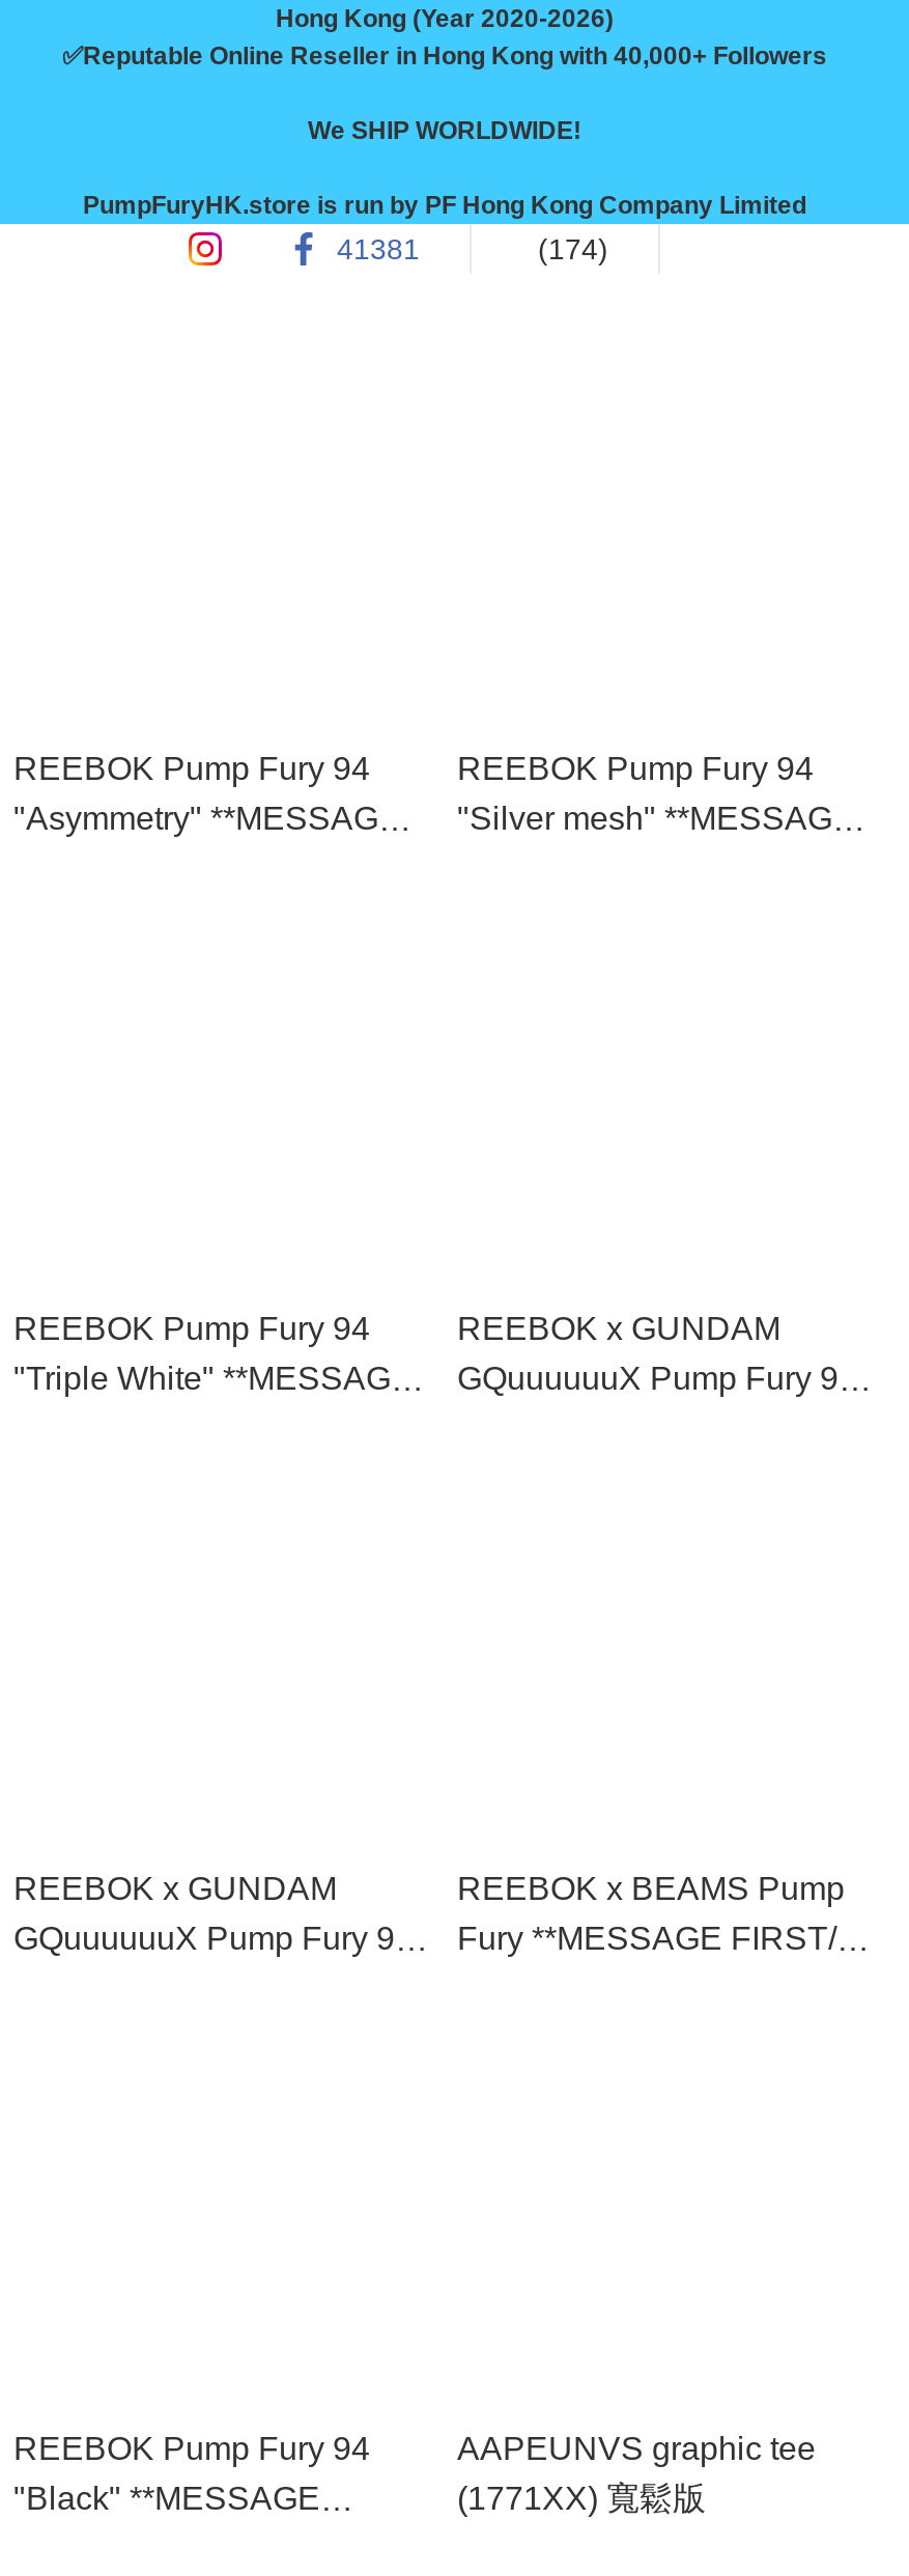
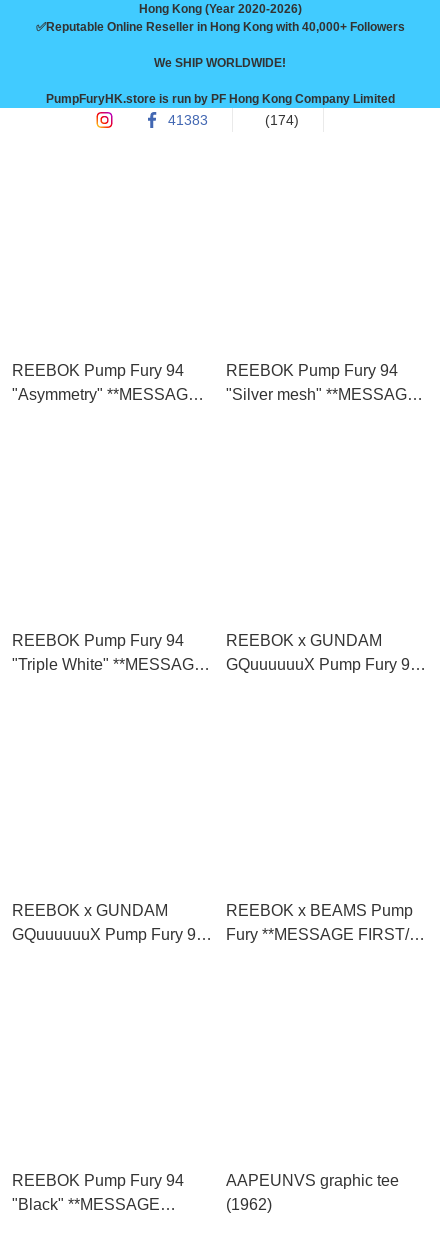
- 41381
+ 41383

- (1771XX) 寬鬆版
+ (1962)
